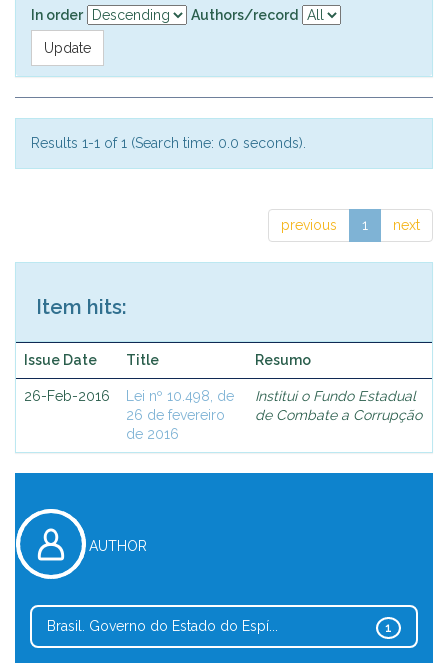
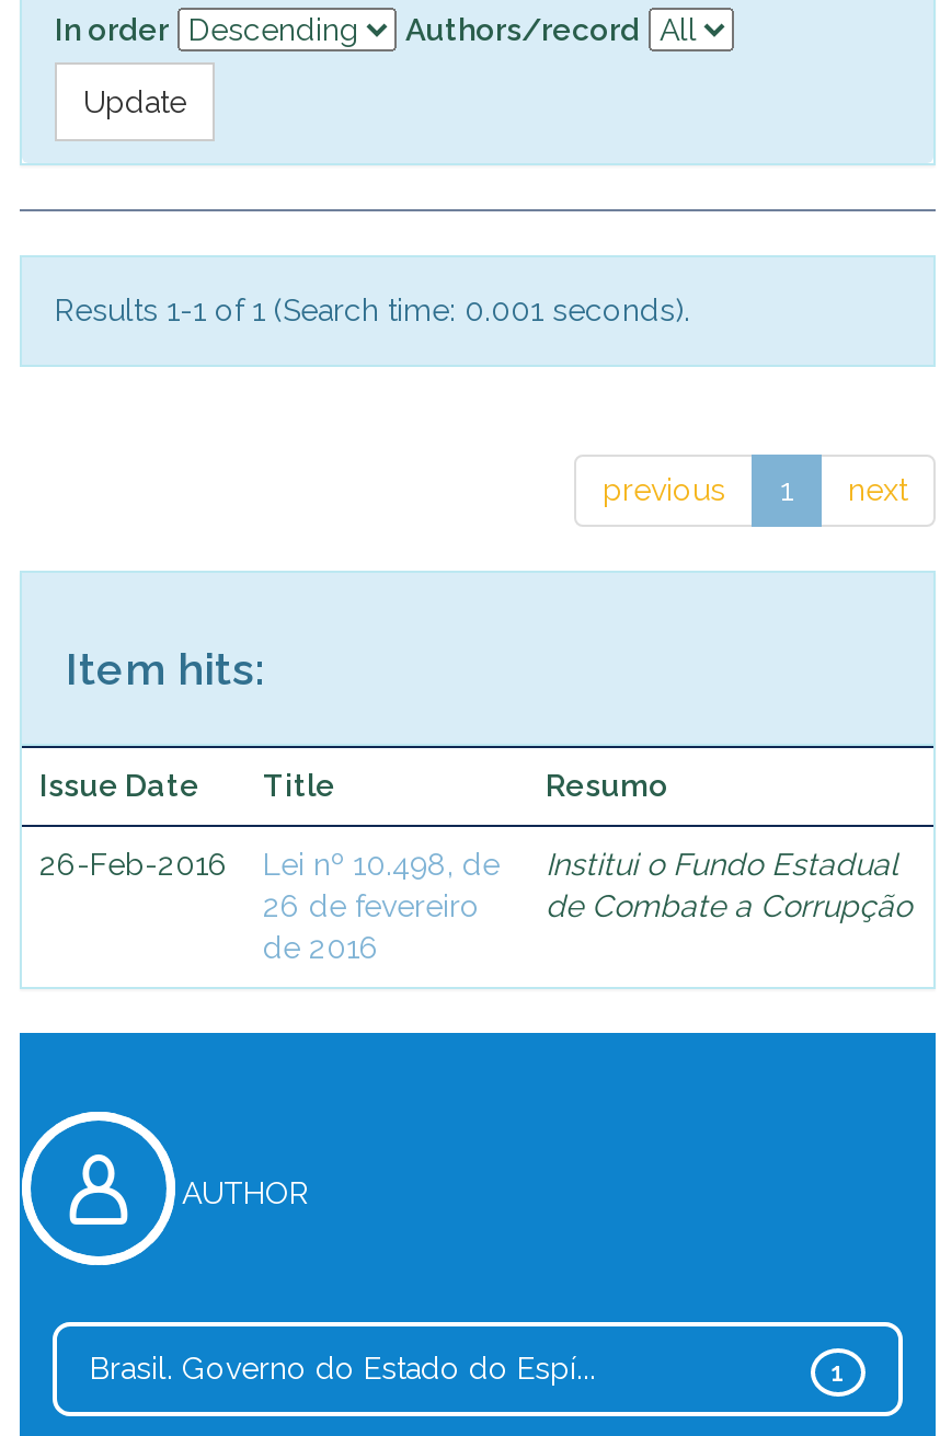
- Results 1-1 of 1 (Search time: 0.0 seconds).
+ Results 1-1 of 1 (Search time: 0.001 seconds).
